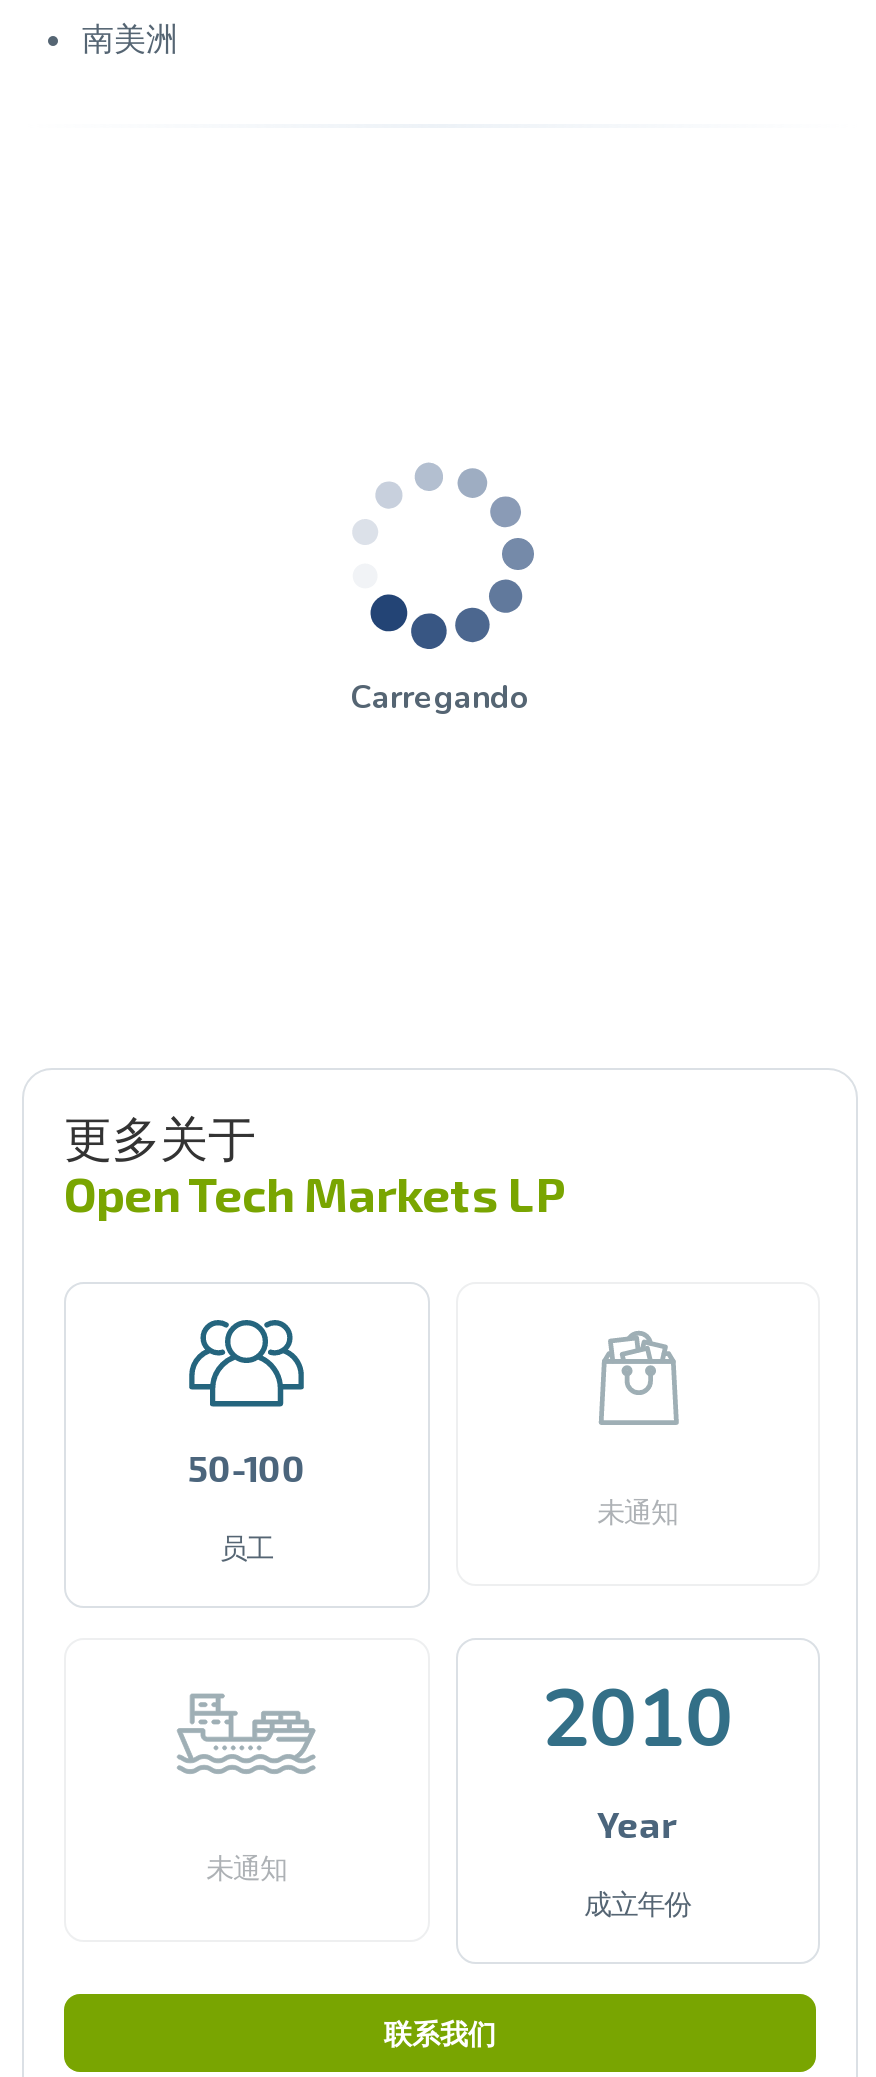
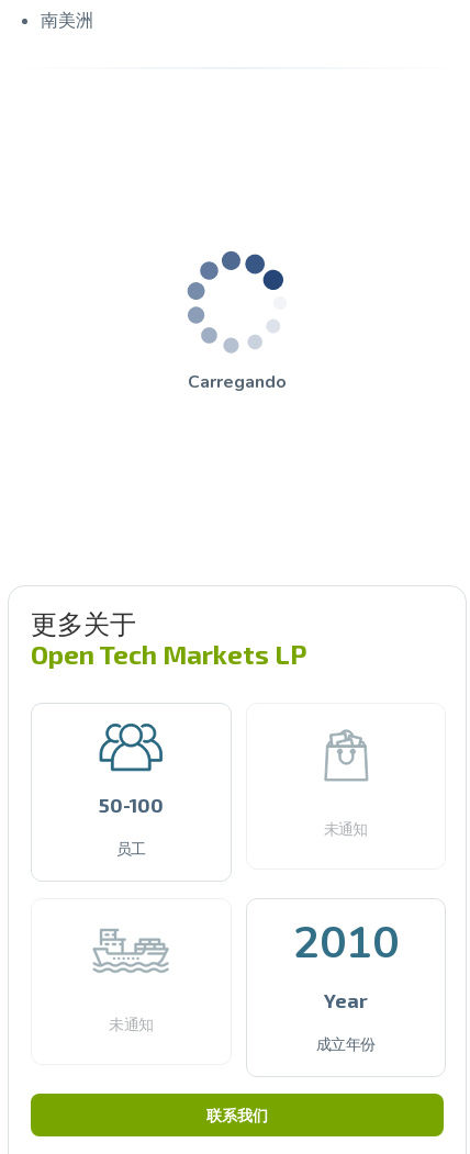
- [image]
+ [image]
